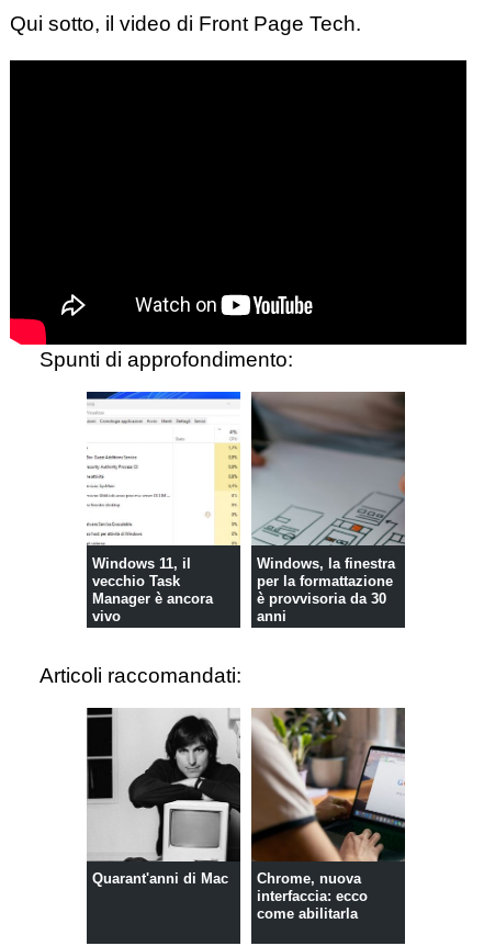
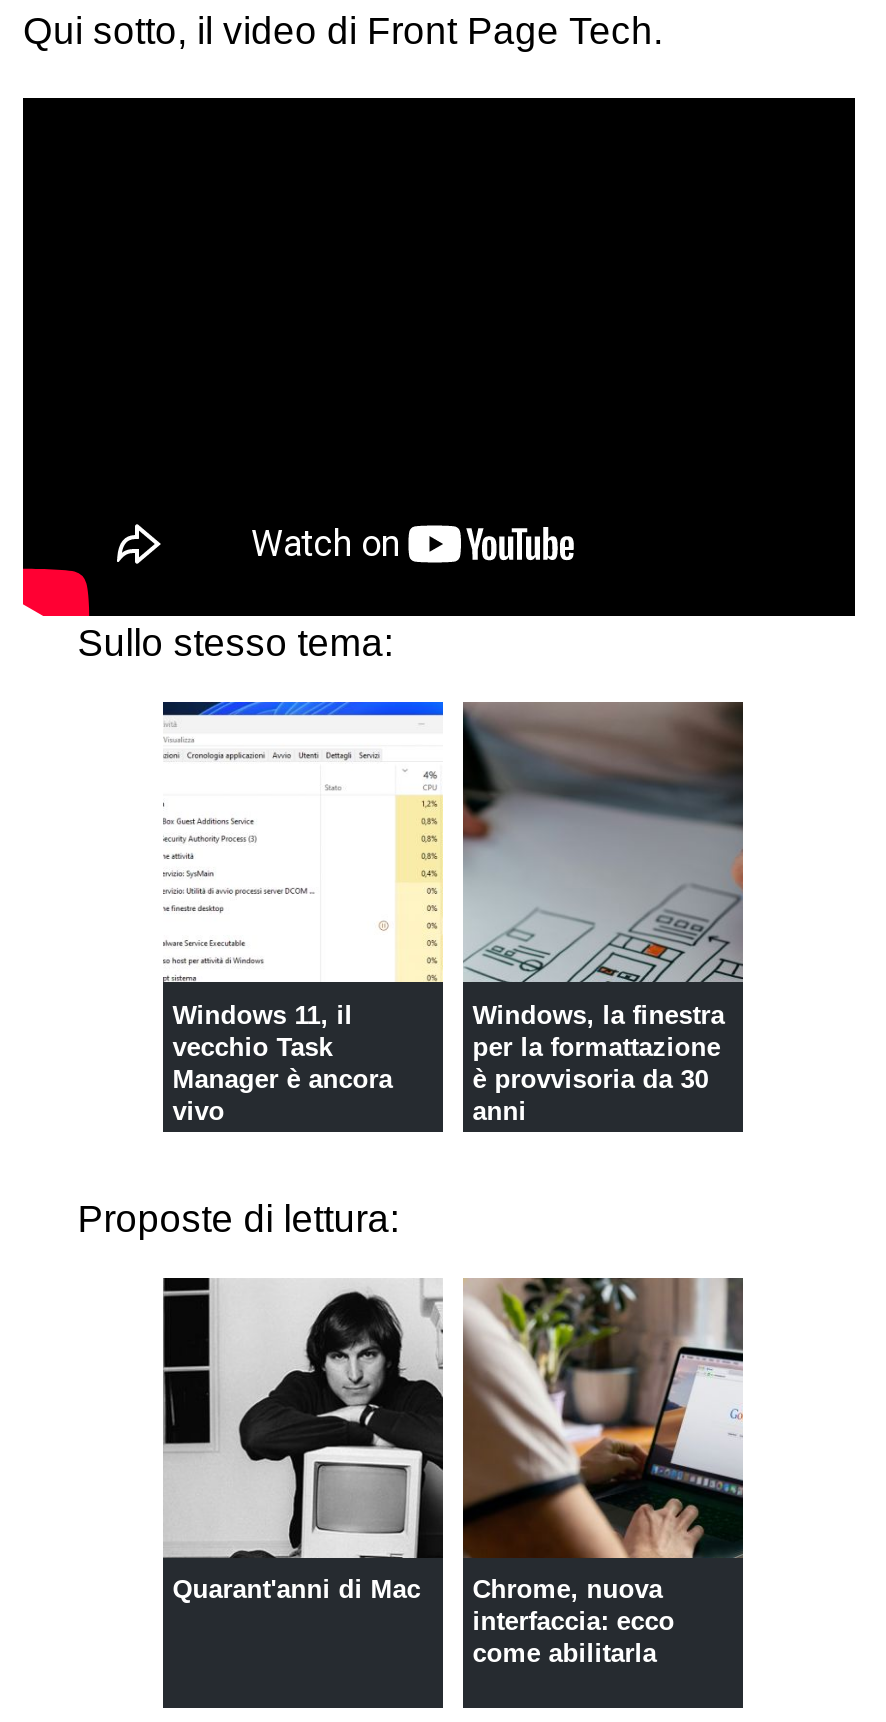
- Spunti di approfondimento:
+ Sullo stesso tema:

- Articoli raccomandati:
+ Proposte di lettura:
